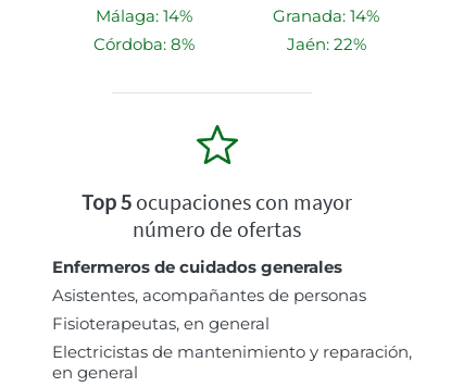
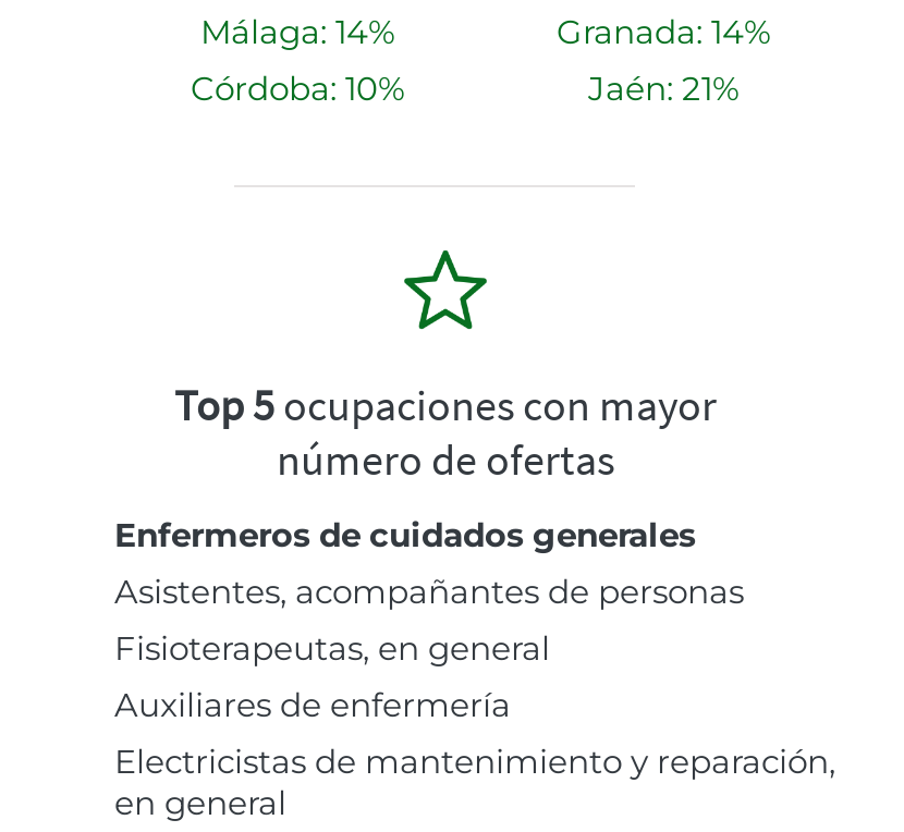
- Córdoba: 8%
+ Córdoba: 10%

- Jaén: 22%
+ Jaén: 21%

+ Auxiliares de enfermería
